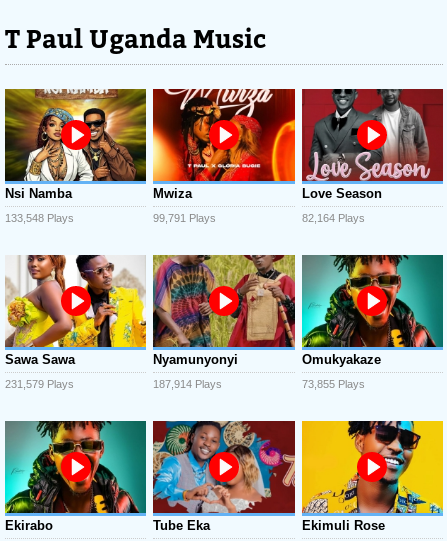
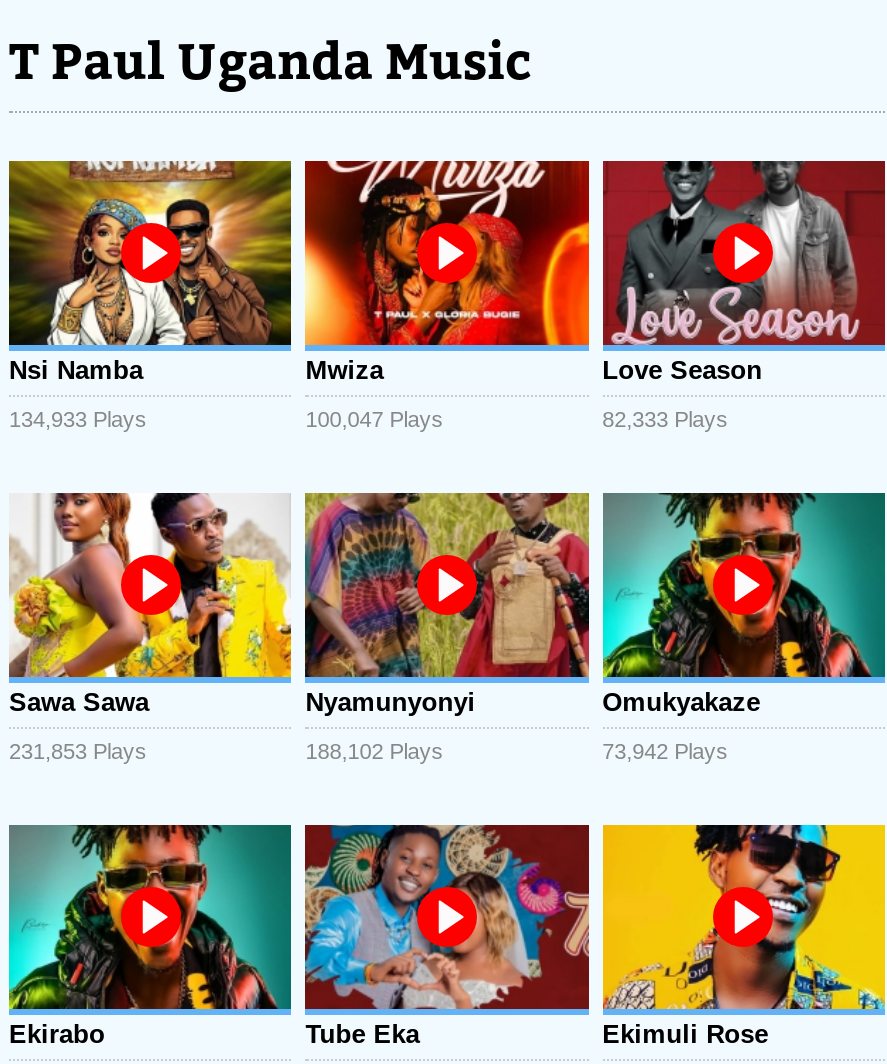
- 133,548 Plays
+ 134,933 Plays

- 99,791 Plays
+ 100,047 Plays

- 82,164 Plays
+ 82,333 Plays

- 231,579 Plays
+ 231,853 Plays

- 187,914 Plays
+ 188,102 Plays

- 73,855 Plays
+ 73,942 Plays
